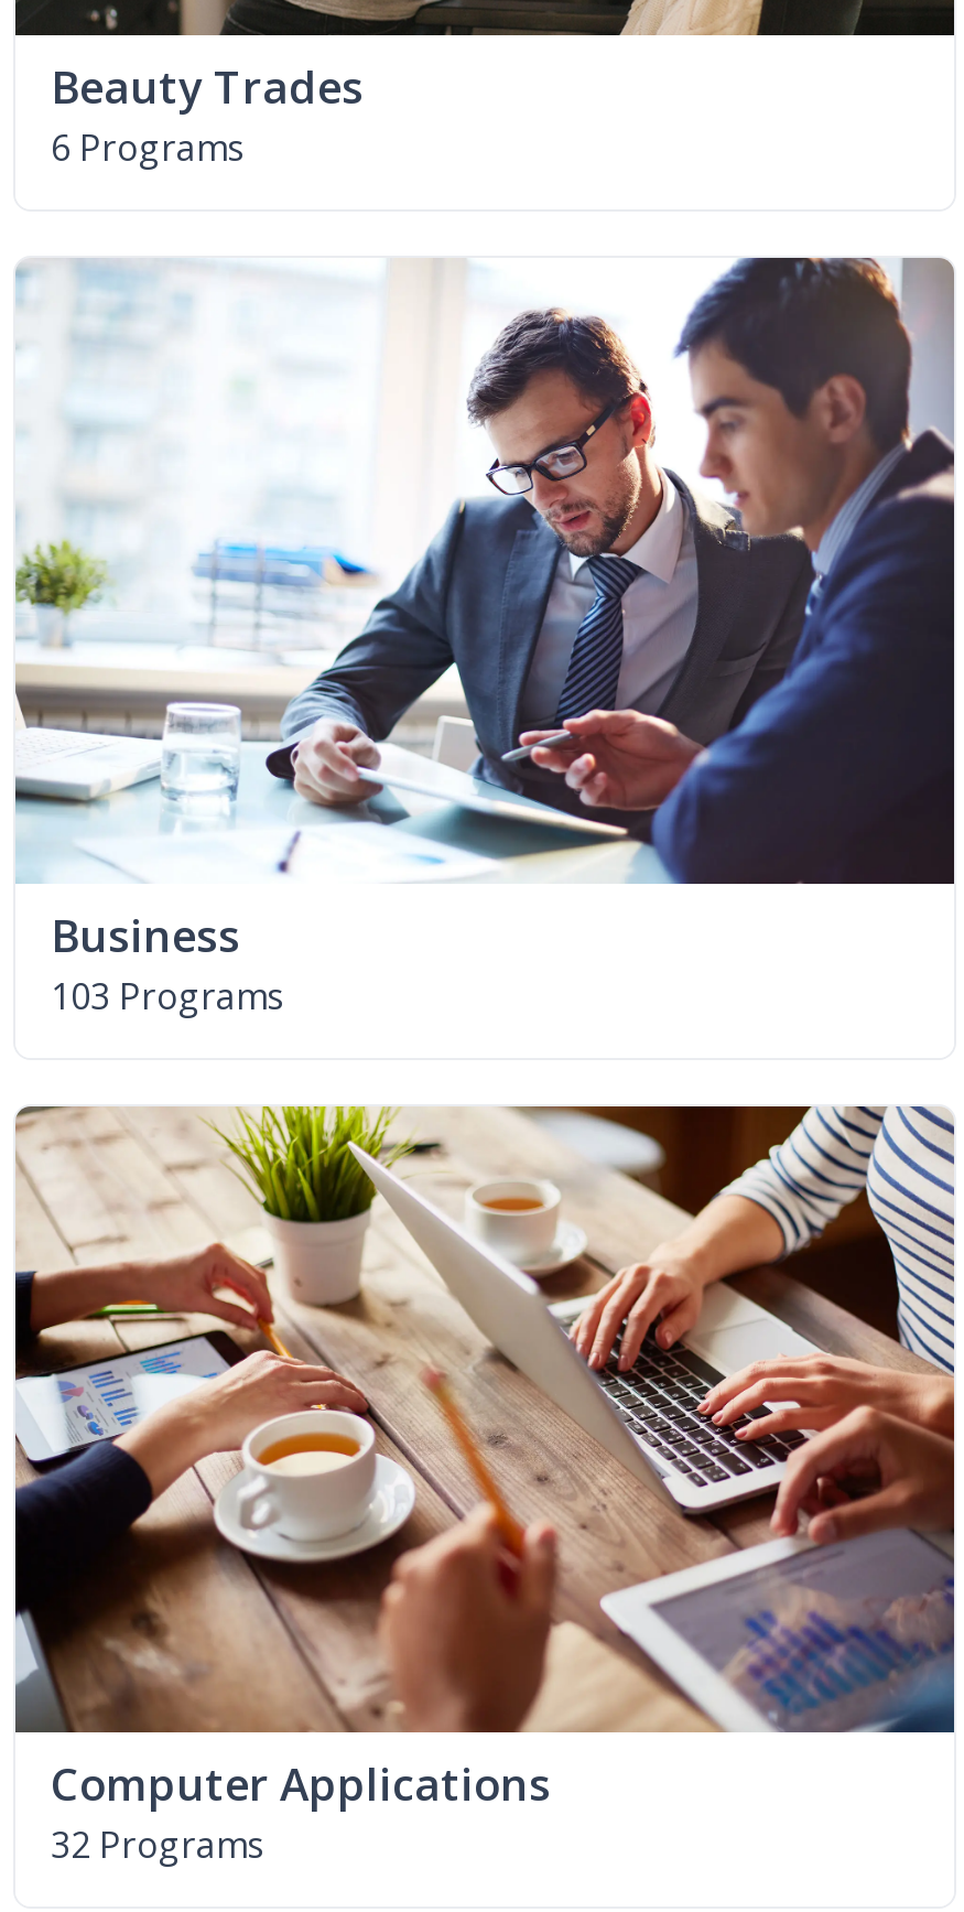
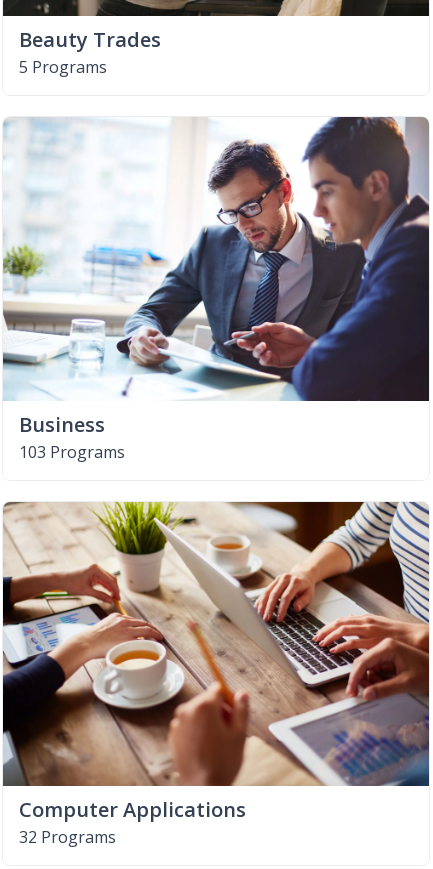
- 6 Programs
+ 5 Programs
